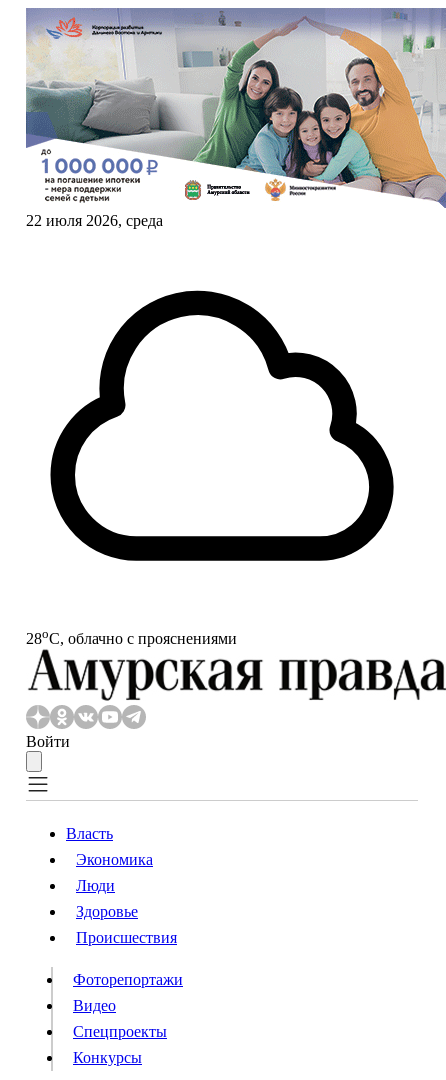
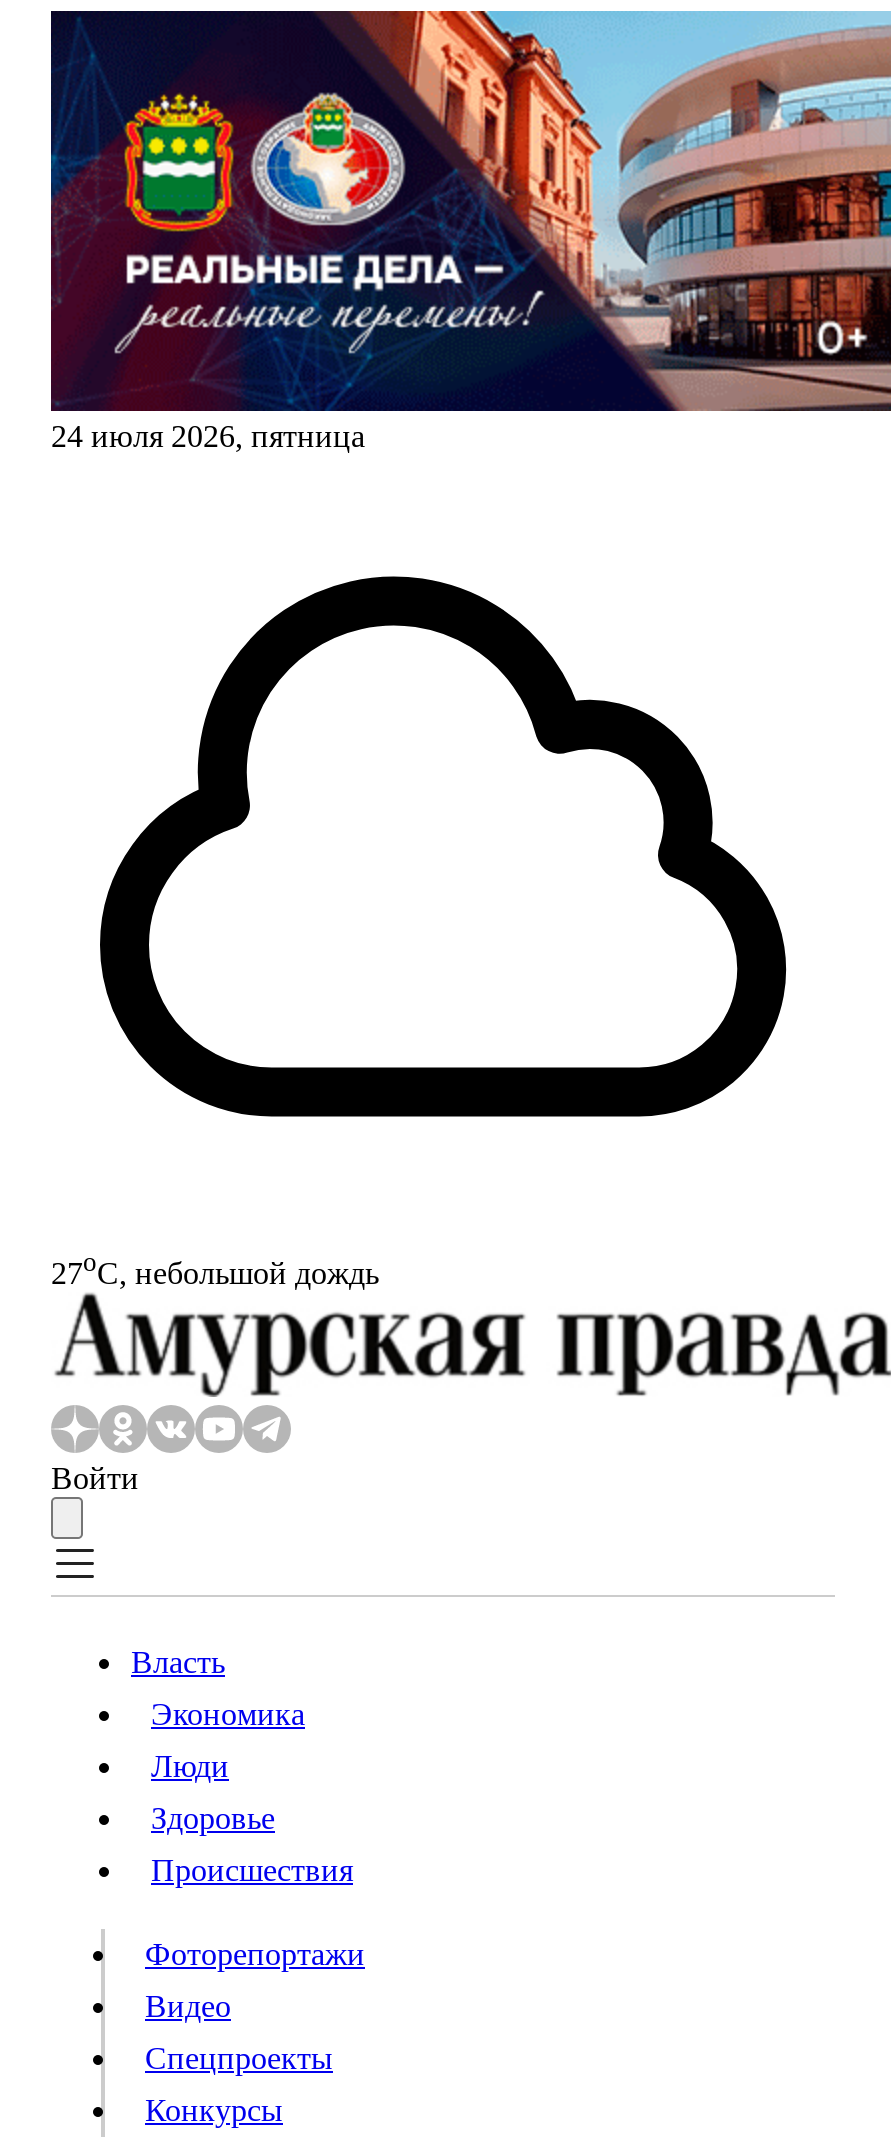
- [image]
- 22 июля 2026, среда
+ [image]
+ 24 июля 2026, пятница

- 28oС, облачно с прояснениями
+ 27oС, небольшой дождь
